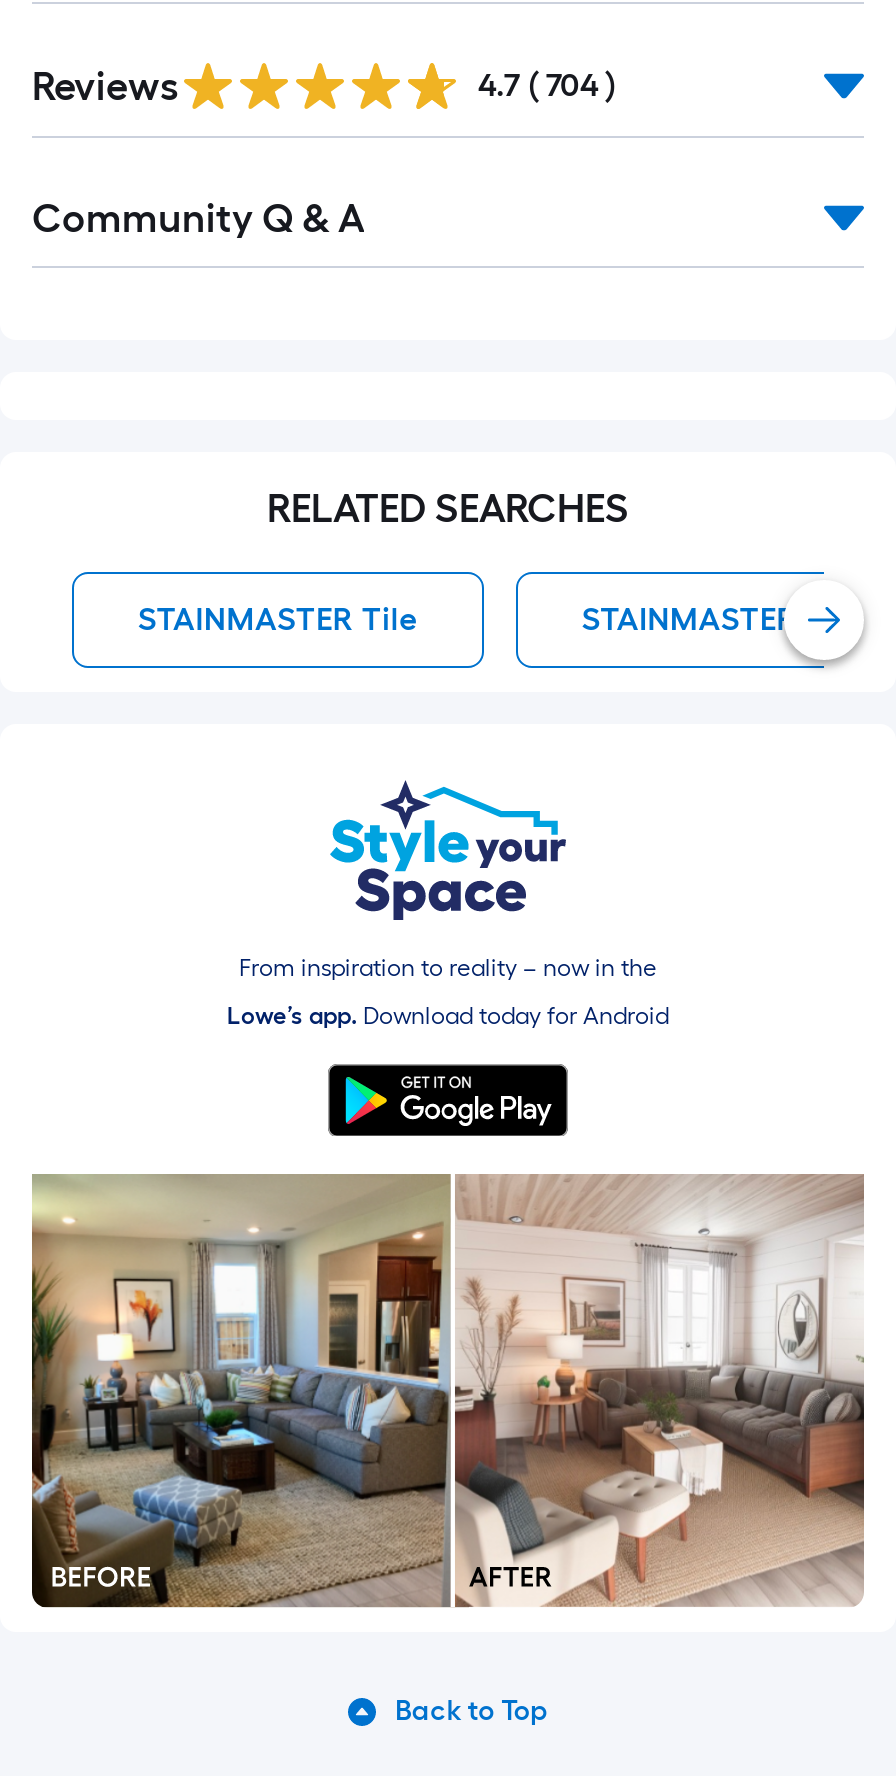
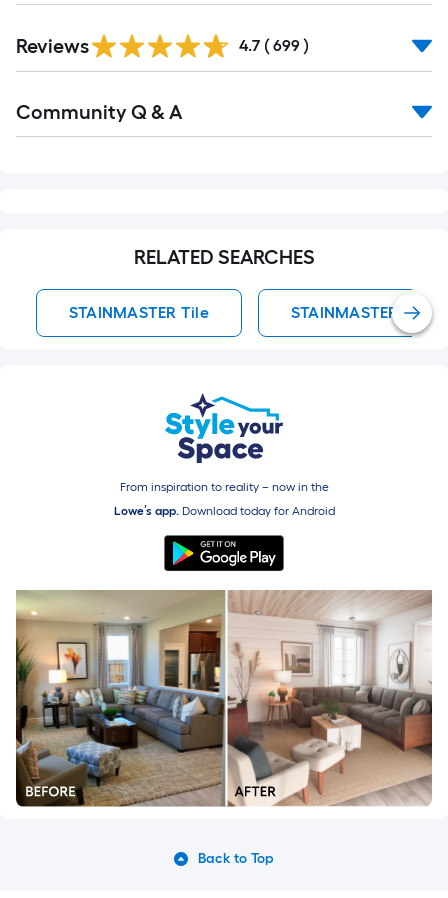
- 4.7 ( 704 )
+ 4.7 ( 699 )
